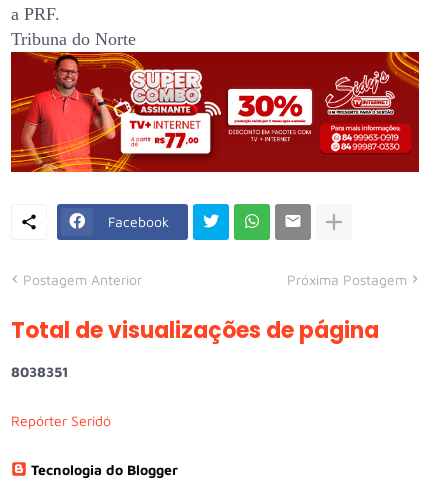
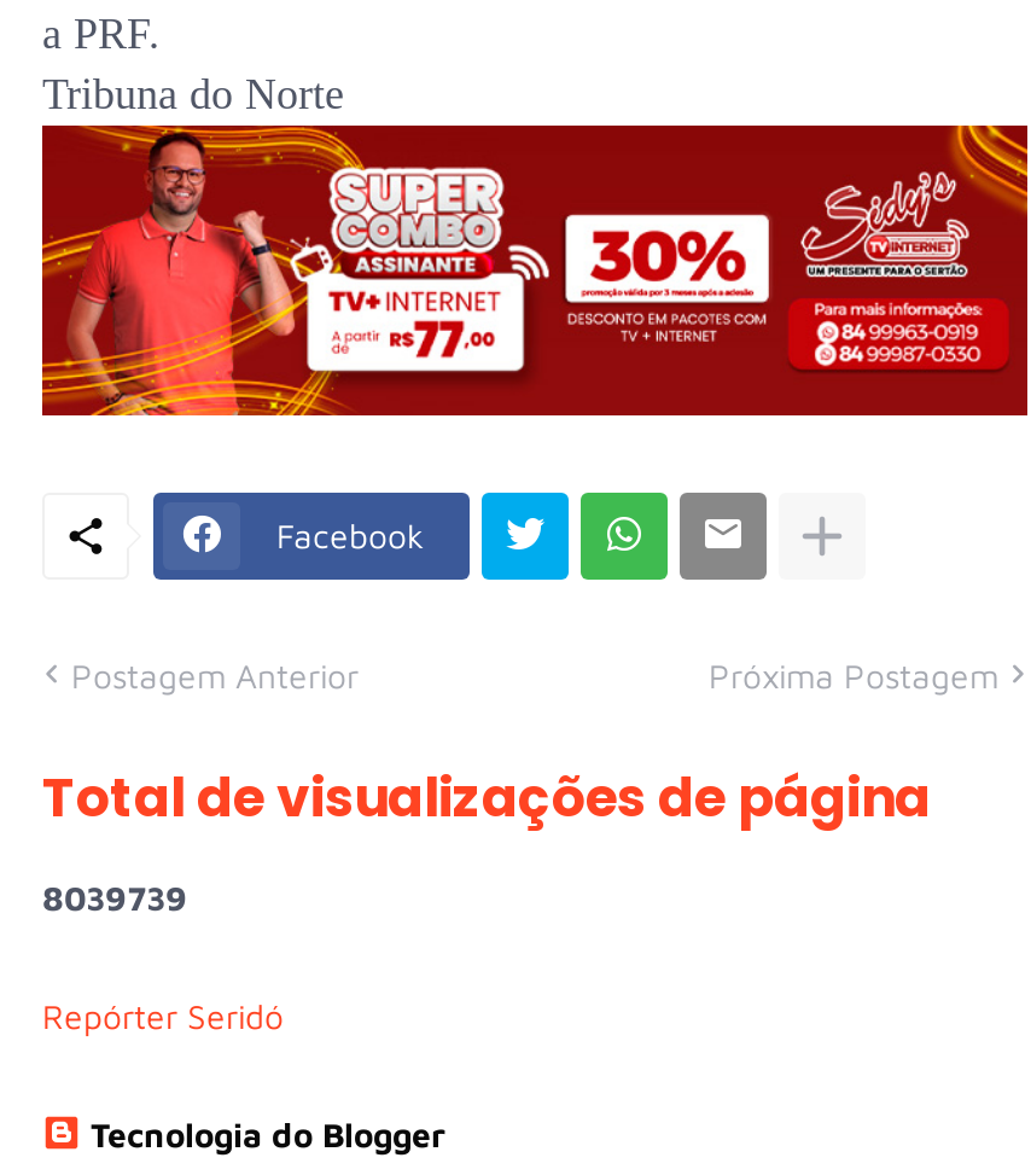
- 8038351
+ 8039739
